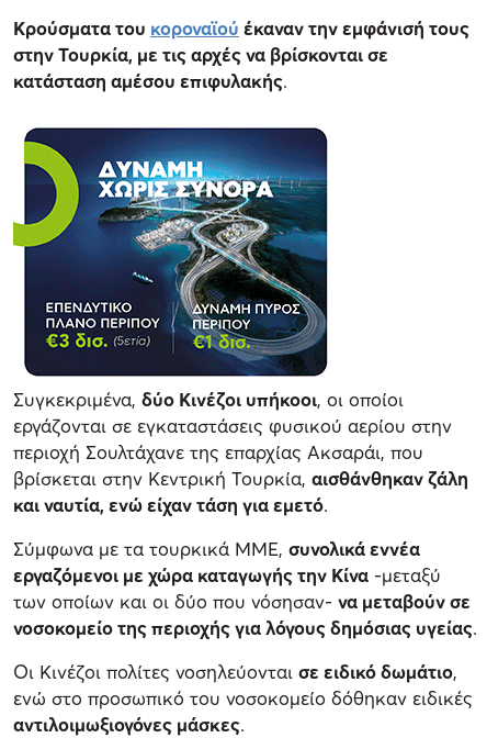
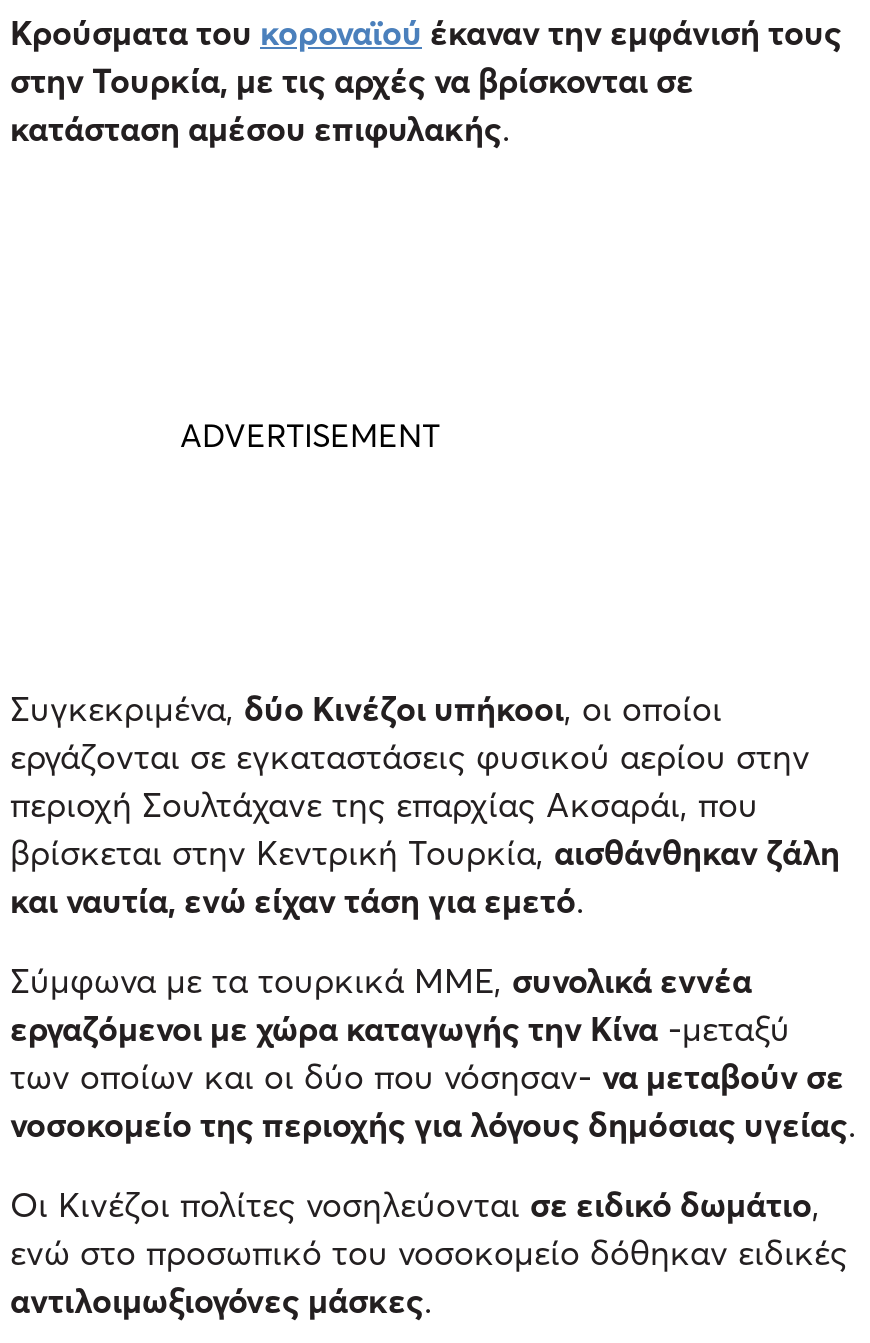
- [image]
